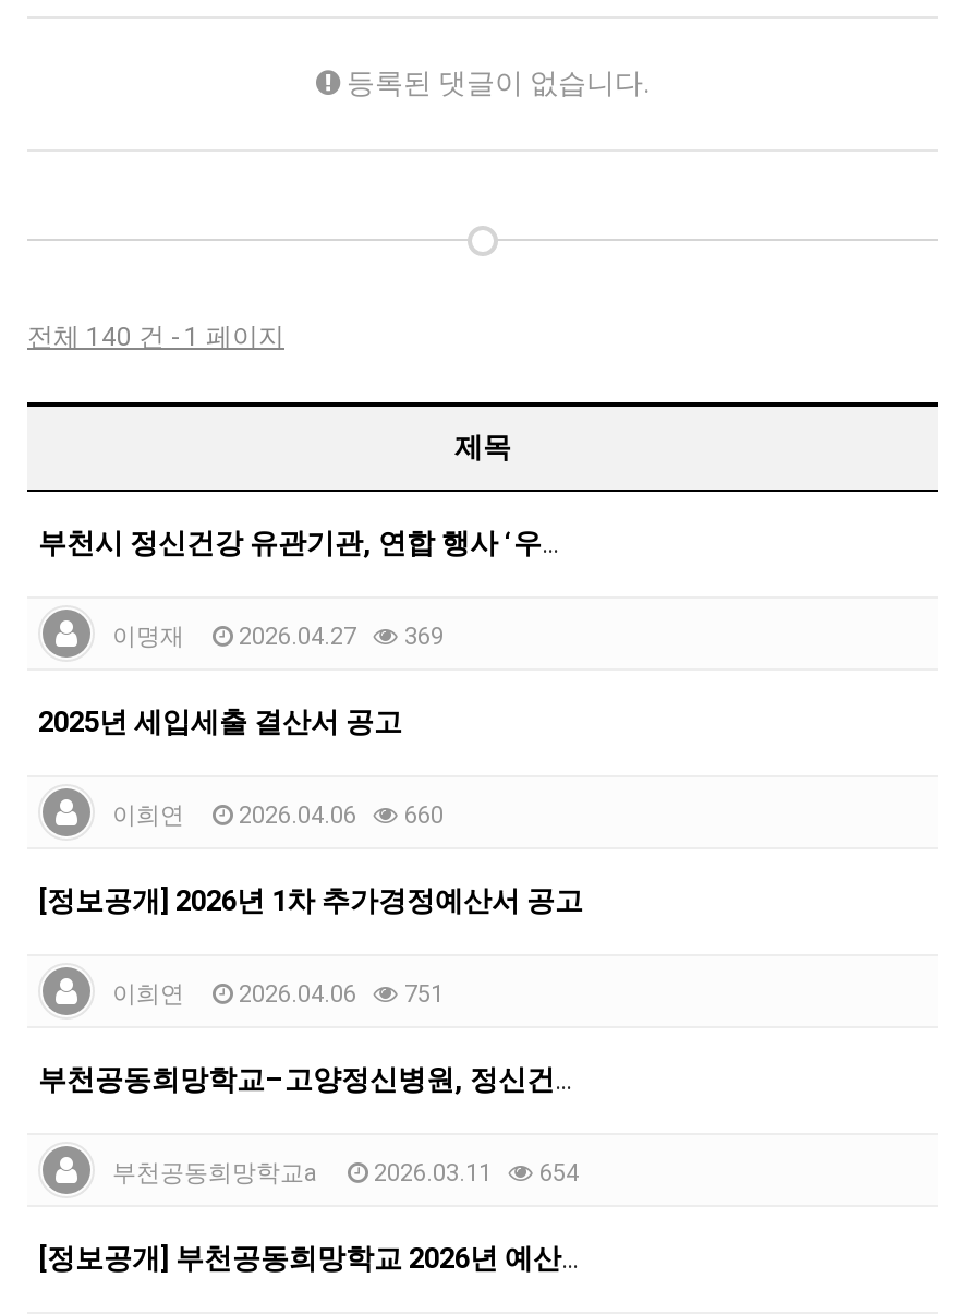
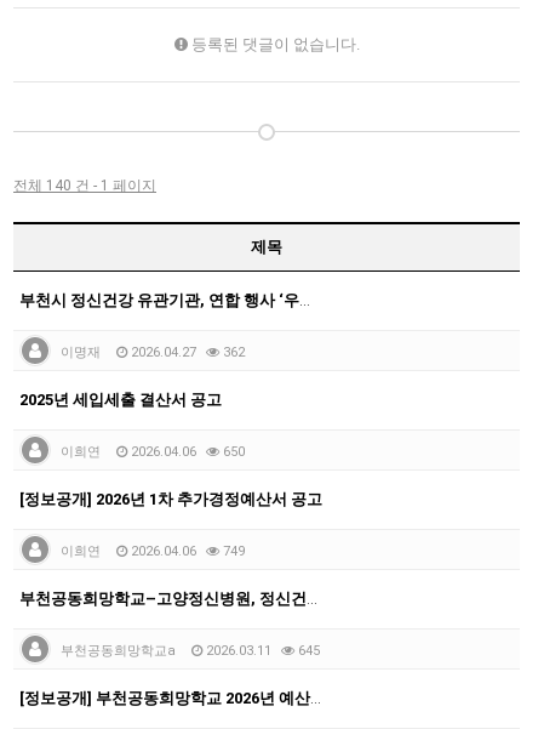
- 이명재 2026.04.27 369
+ 이명재 2026.04.27 362

- 이희연 2026.04.06 660
+ 이희연 2026.04.06 650

- 이희연 2026.04.06 751
+ 이희연 2026.04.06 749

- 부천공동희망학교a 2026.03.11 654
+ 부천공동희망학교a 2026.03.11 645
